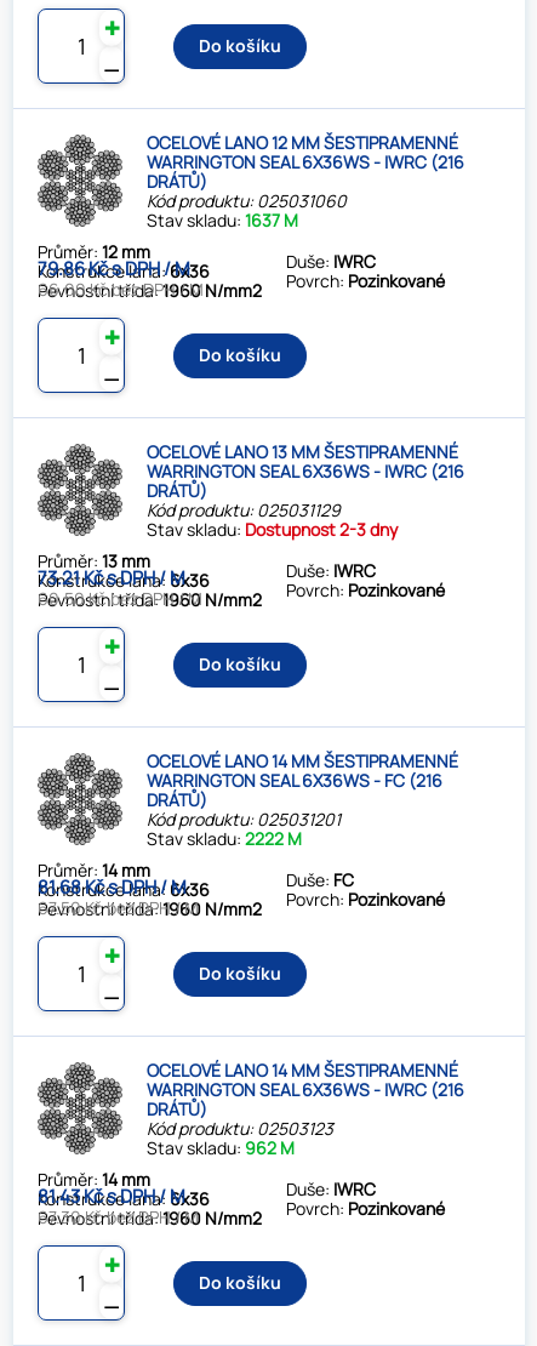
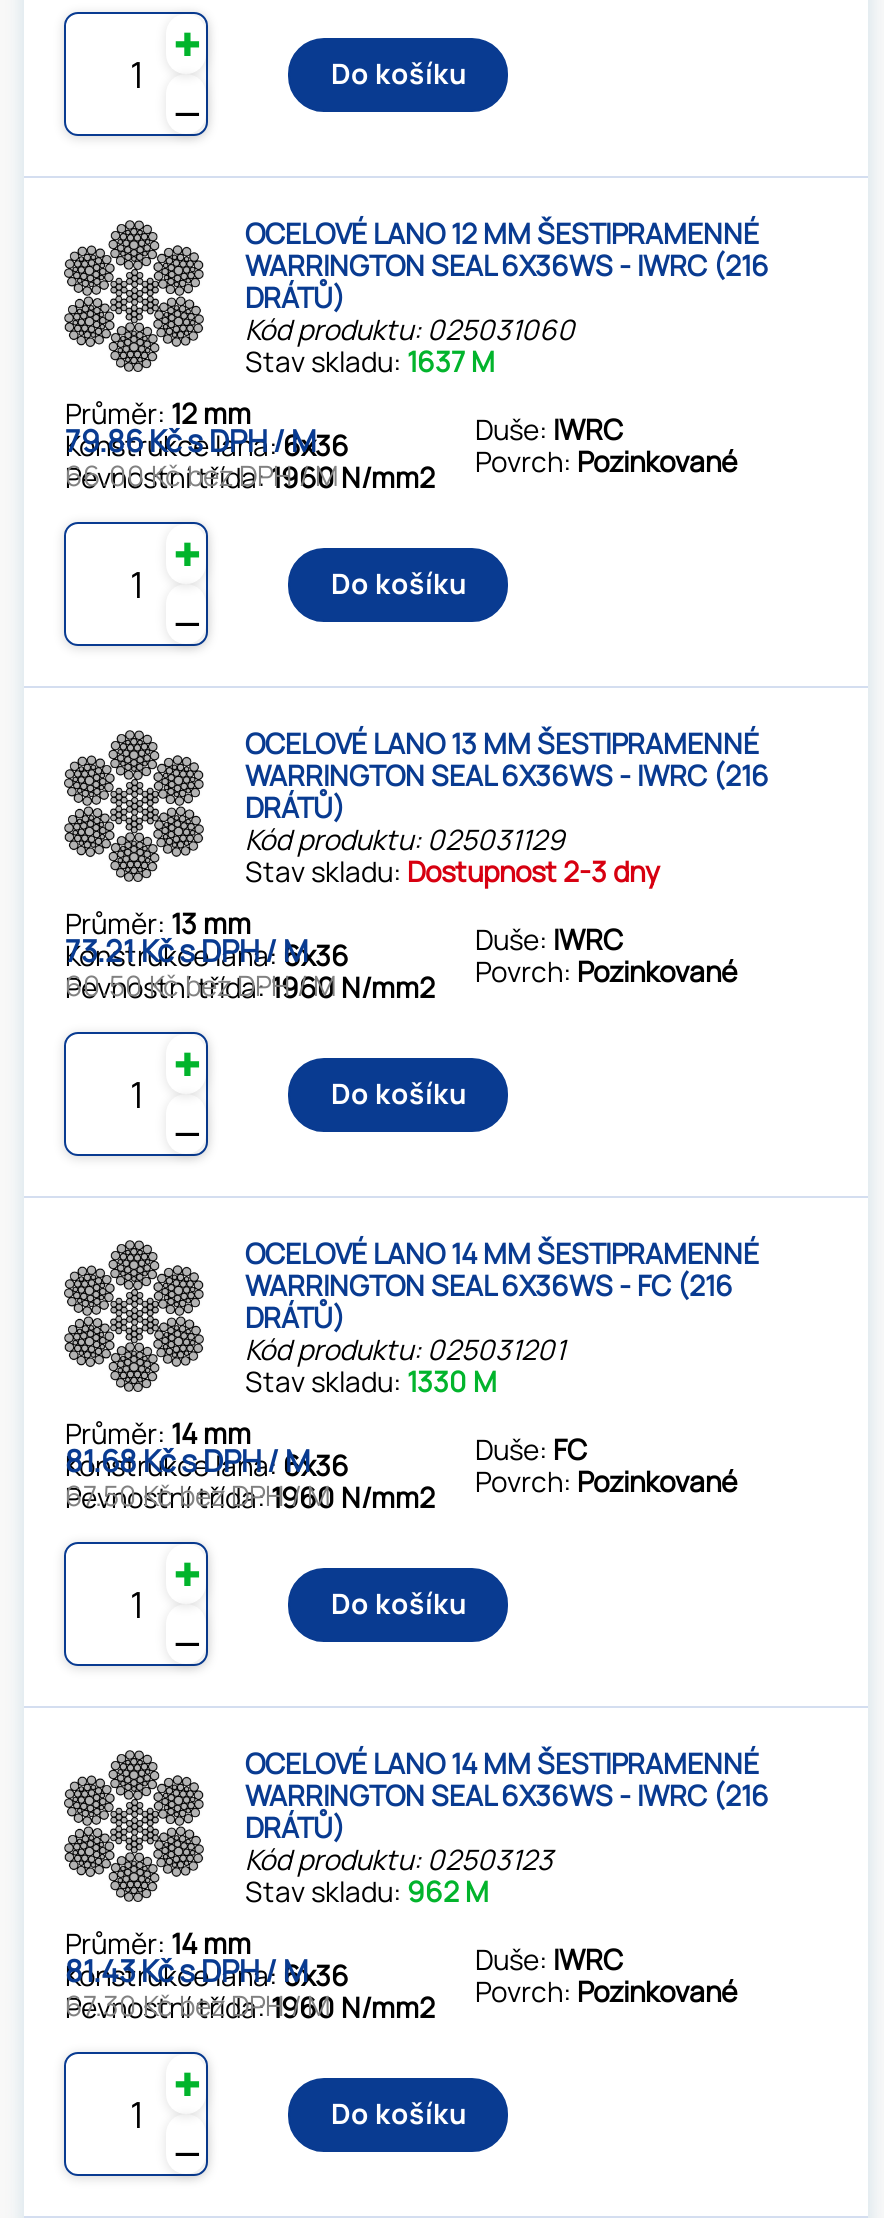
- Stav skladu: 2222 M
+ Stav skladu: 1330 M
